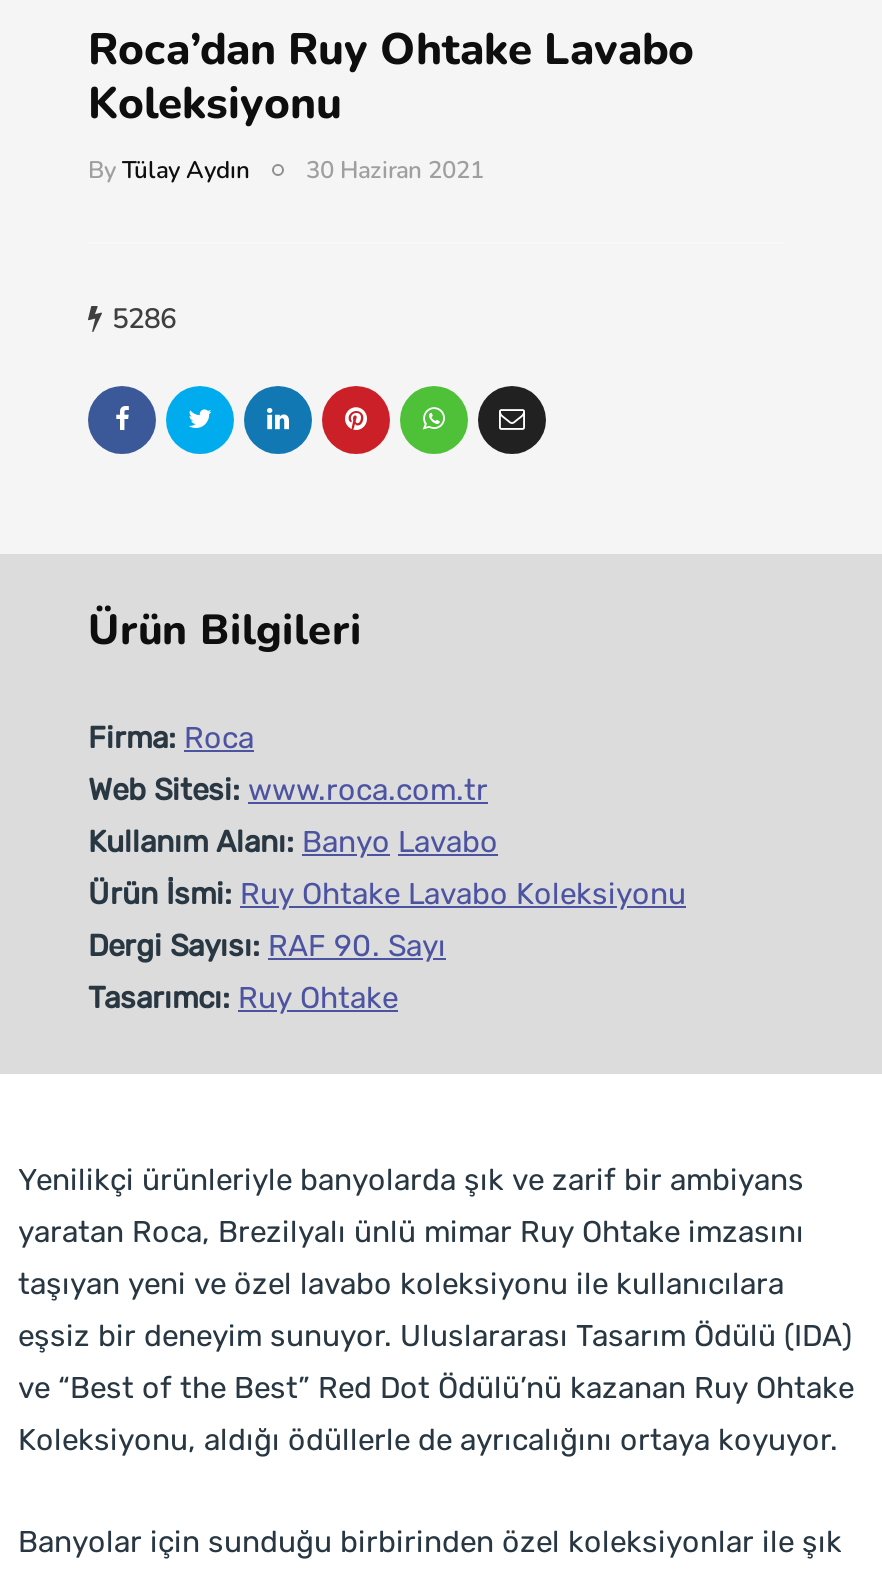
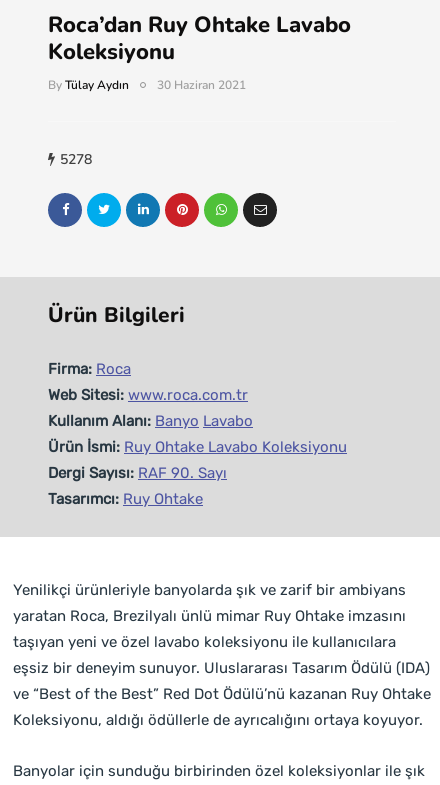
- 5286
+ 5278
